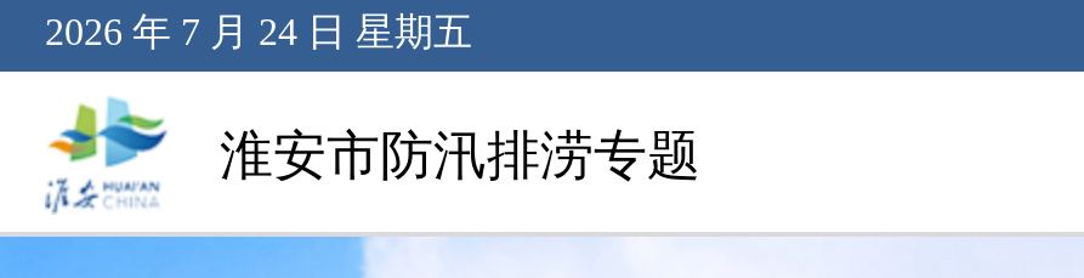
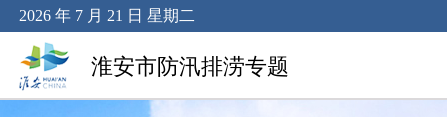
- 2026 年 7 月 24 日 星期五
+ 2026 年 7 月 21 日 星期二
